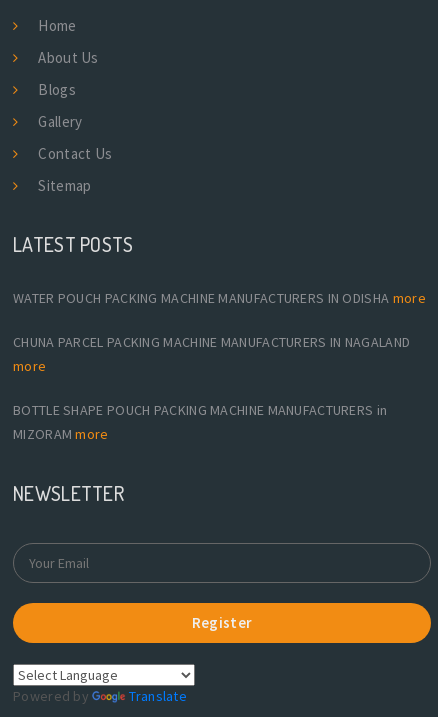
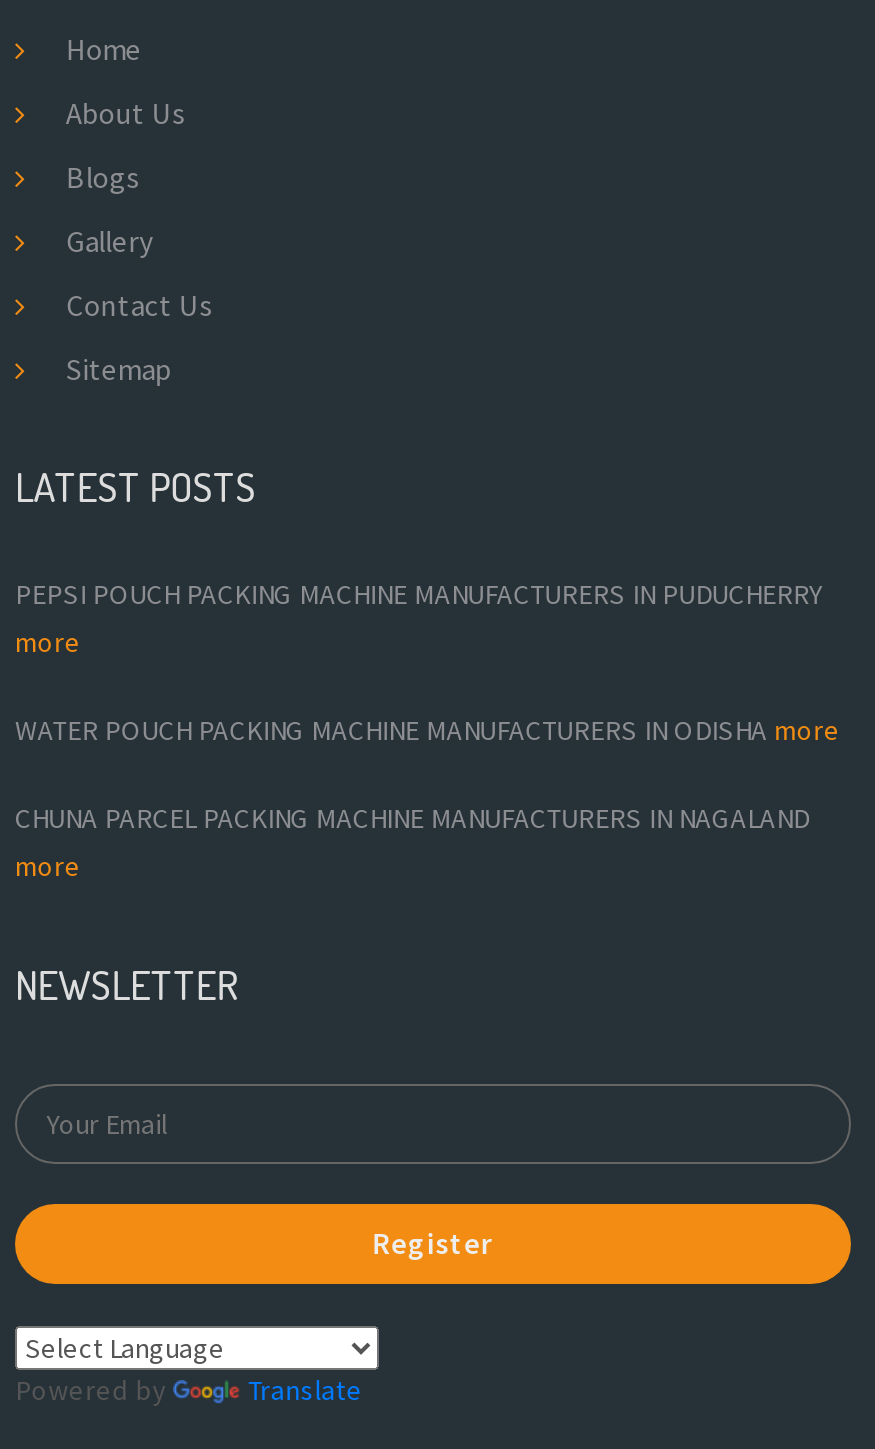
+ PEPSI POUCH PACKING MACHINE MANUFACTURERS IN PUDUCHERRY
+ more

moved down: WATER POUCH PACKING MACHINE MANUFACTURERS IN ODISHA more | CHUNA PARCEL PACKING MACHINE MANUFACTURERS IN NAGALAND | more

- BOTTLE SHAPE POUCH PACKING MACHINE MANUFACTURERS in
- MIZORAM more
